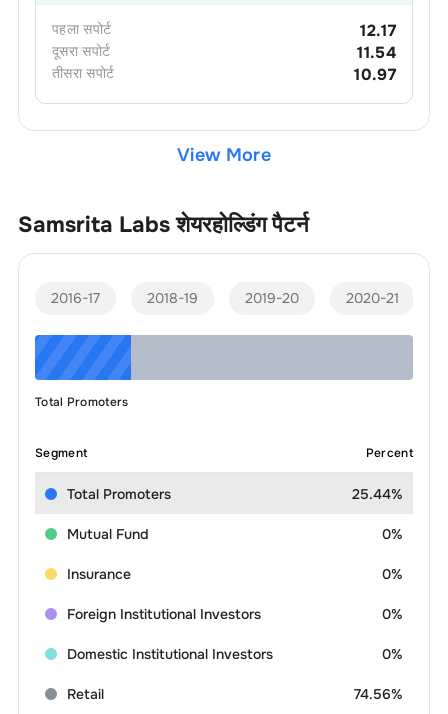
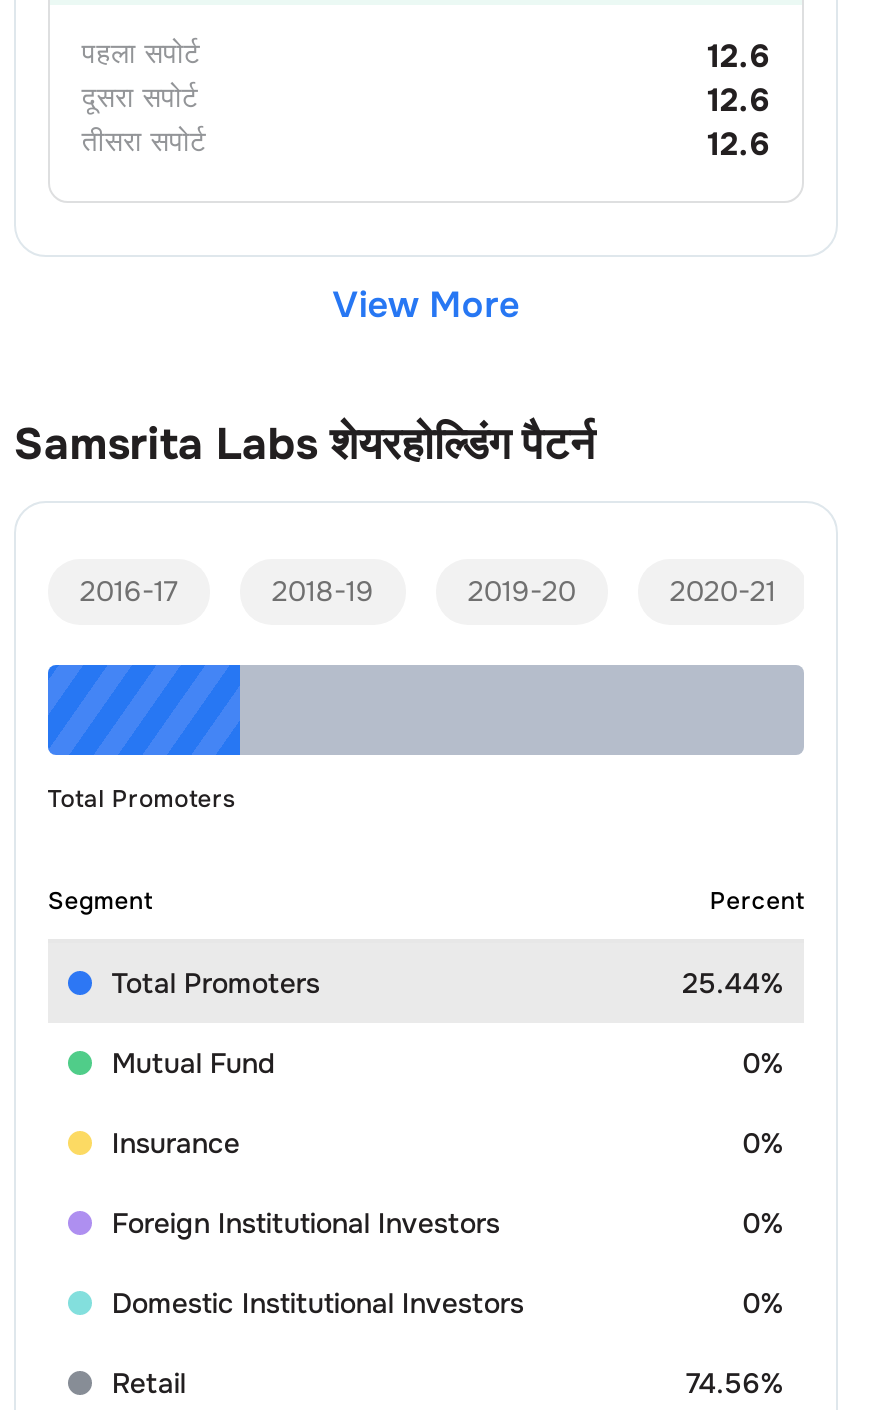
- 12.17
+ 12.6

- 11.54
+ 12.6

- 10.97
+ 12.6
